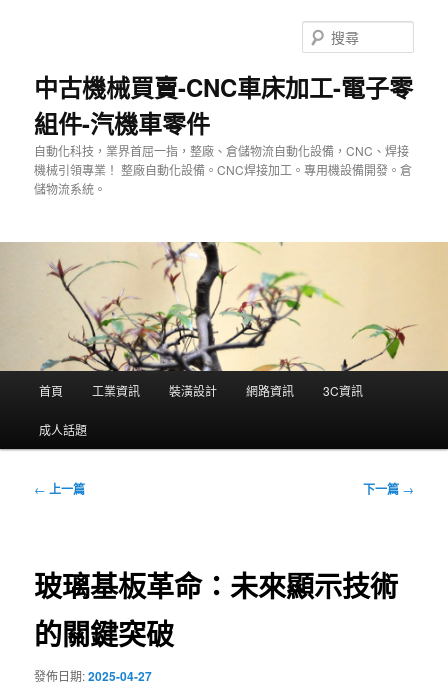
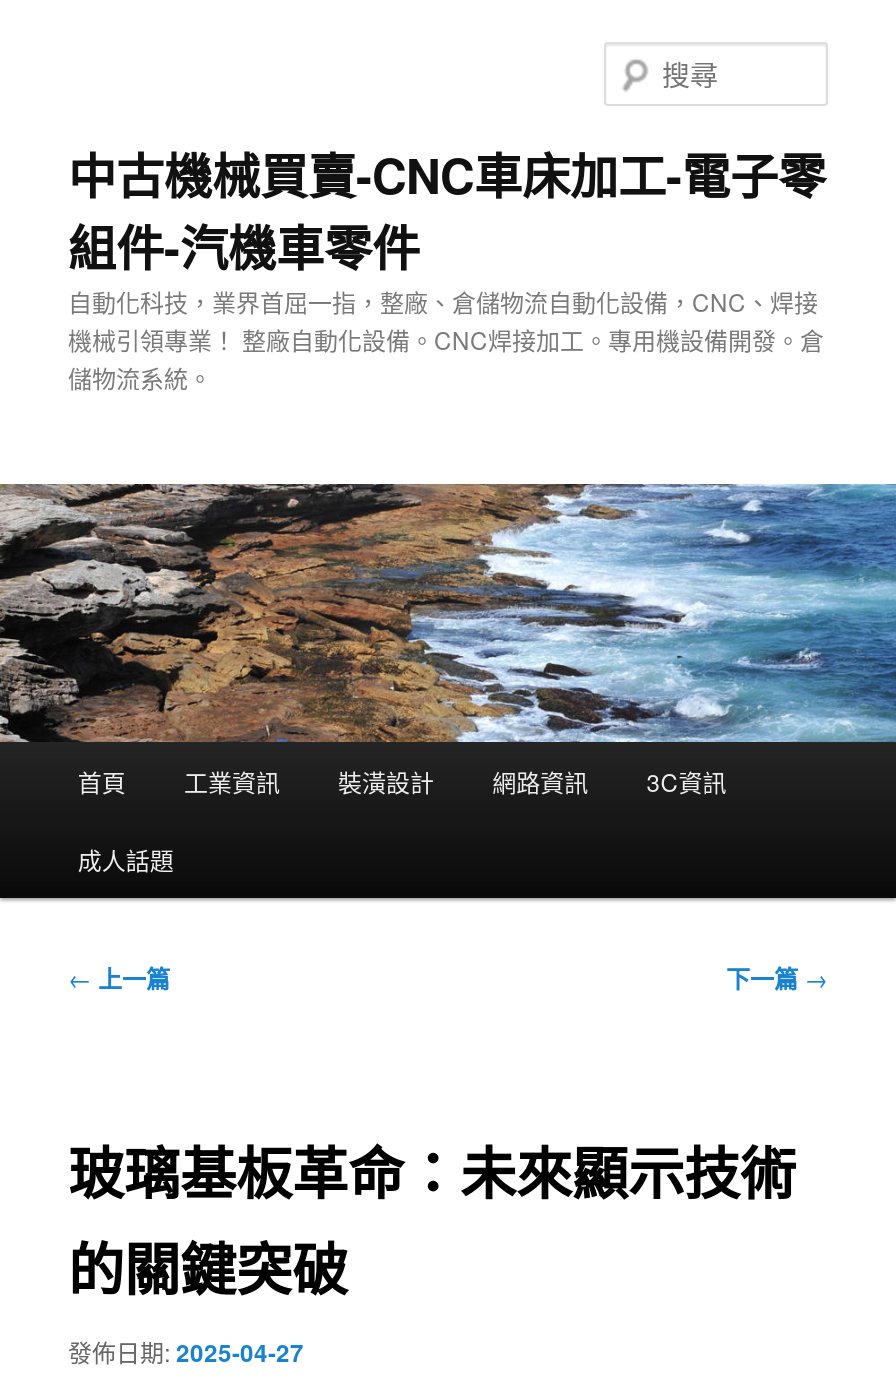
- [image]
+ [image]
